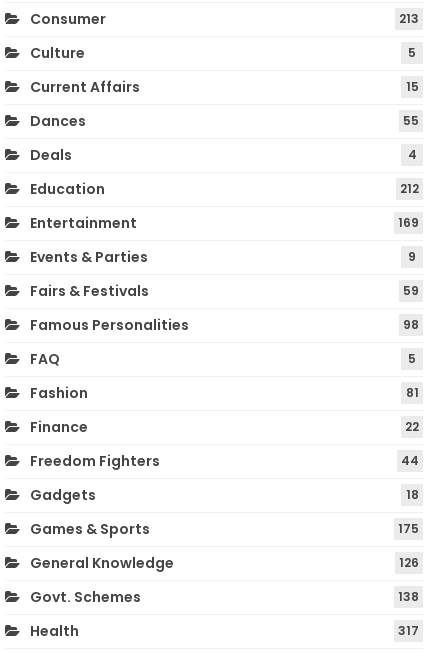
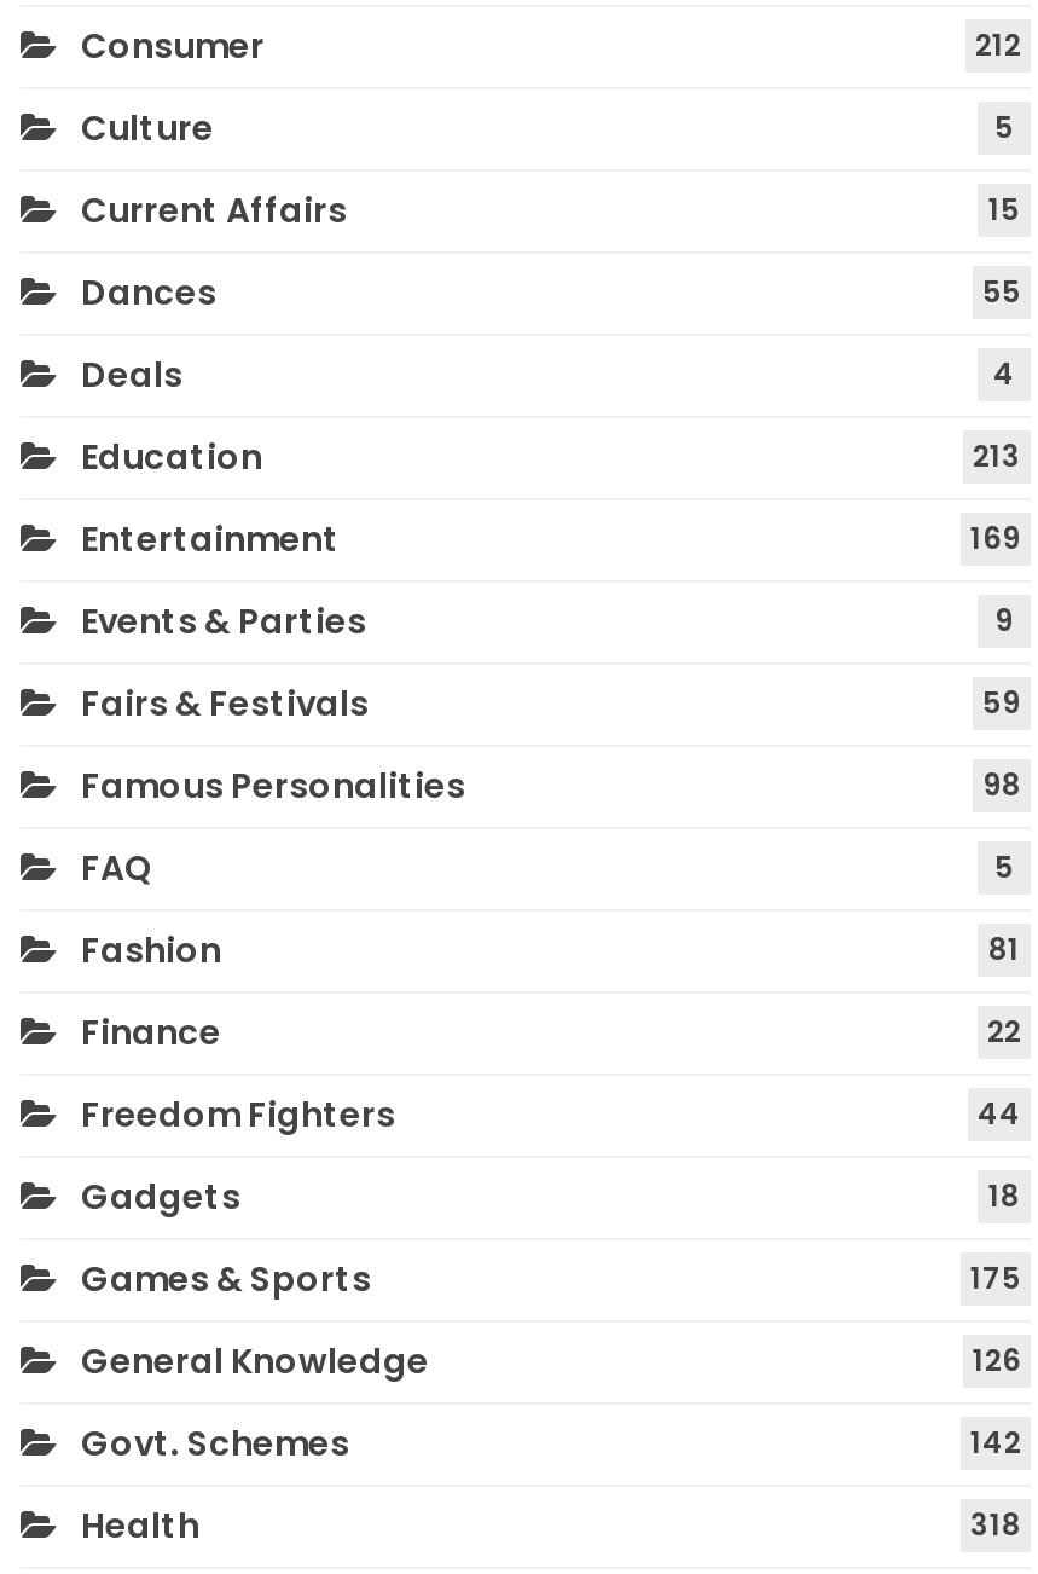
- 213
+ 212

- 212
+ 213

- 138
+ 142

- 317
+ 318
